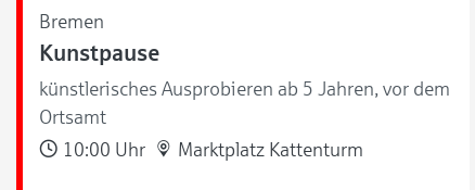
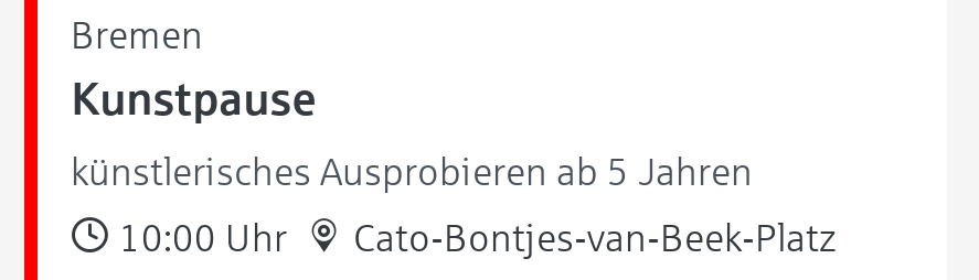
- künstlerisches Ausprobieren ab 5 Jahren, vor dem
- Ortsamt
+ künstlerisches Ausprobieren ab 5 Jahren

- Marktplatz Kattenturm
+ Cato-Bontjes-van-Beek-Platz
